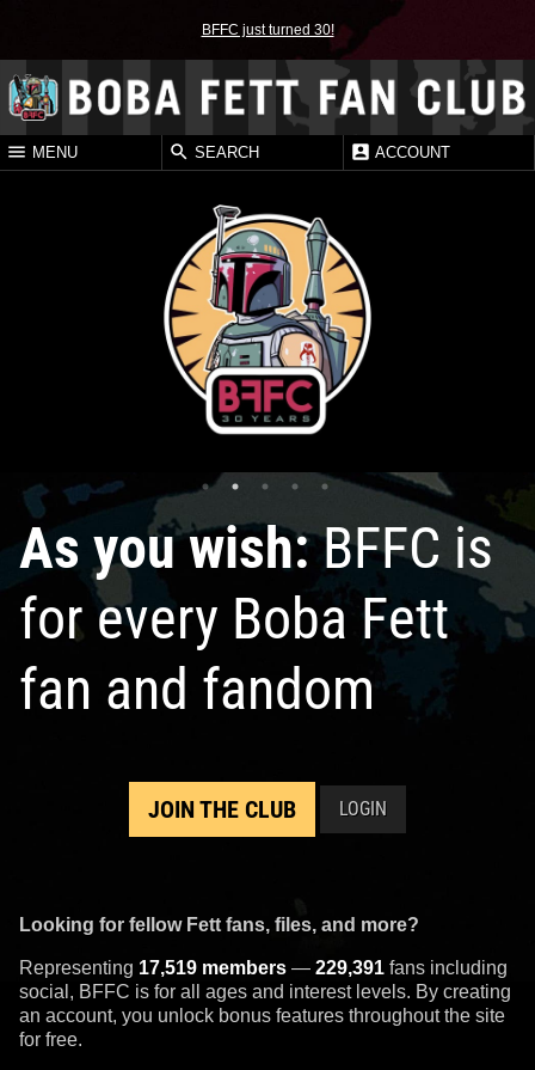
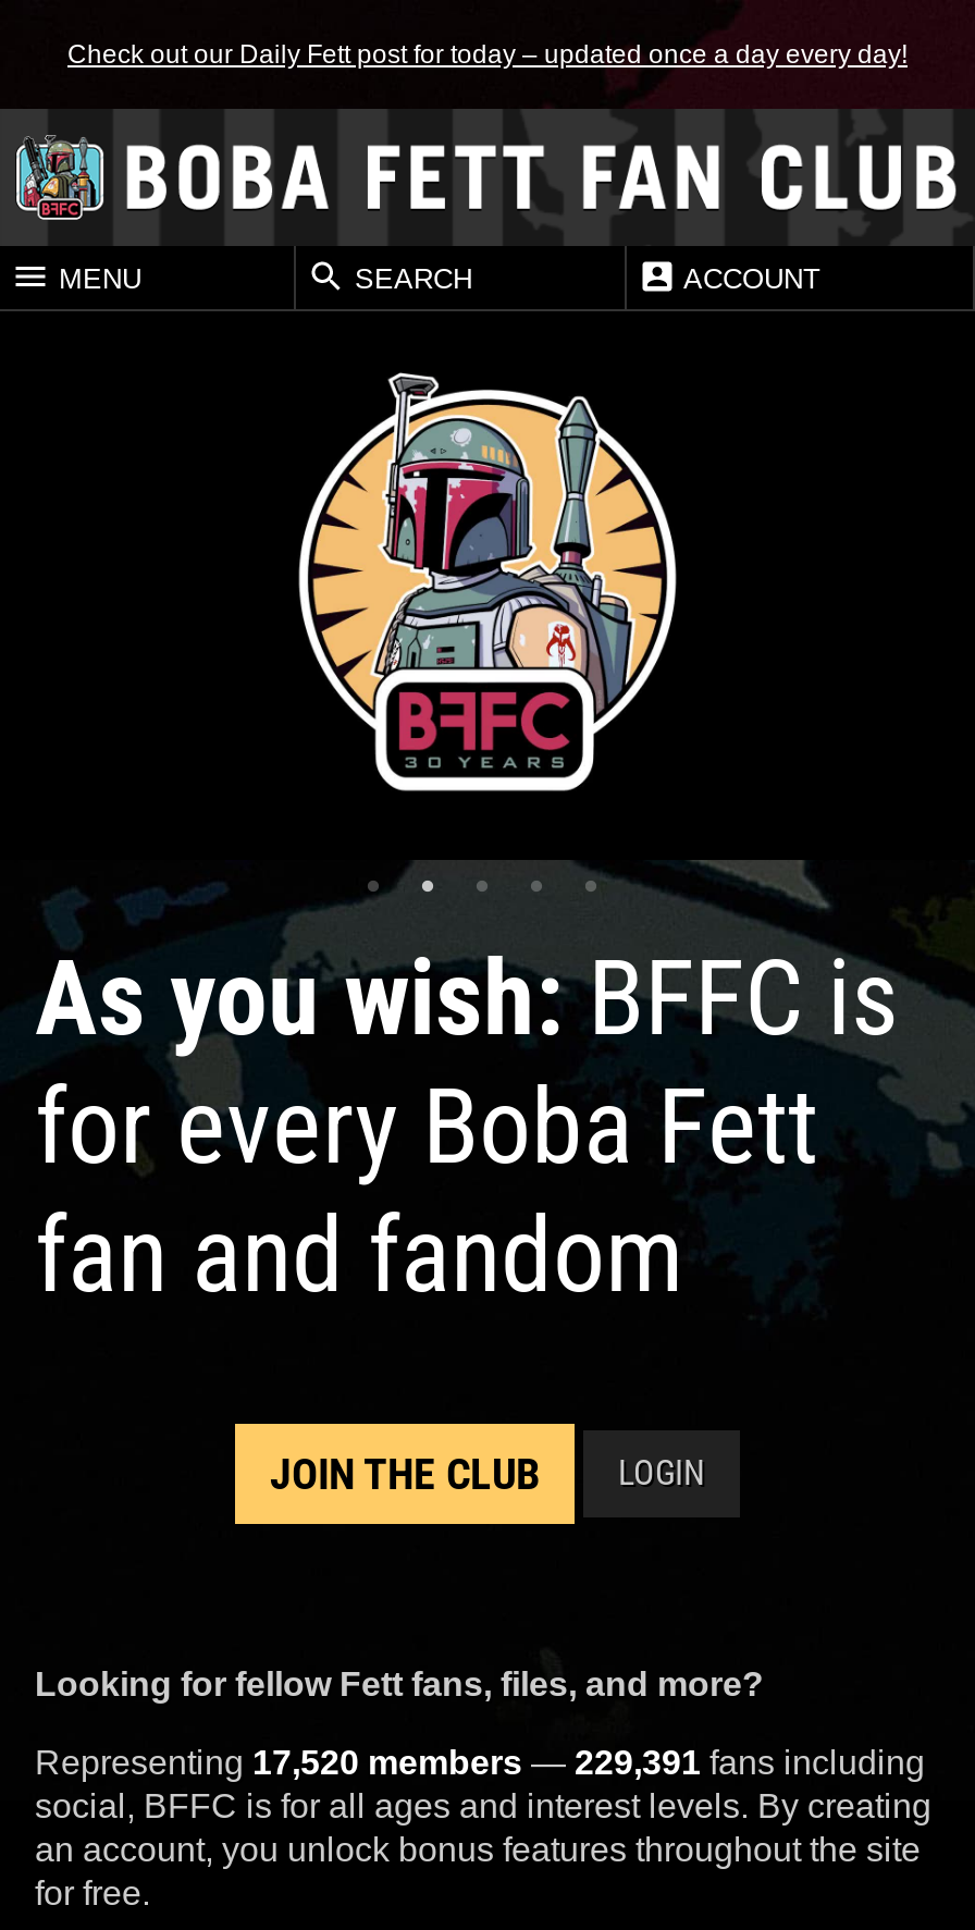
- BFFC just turned 30!
+ Check out our Daily Fett post for today – updated once a day every day!

- Representing 17,519 members — 229,391 fans including
+ Representing 17,520 members — 229,391 fans including
